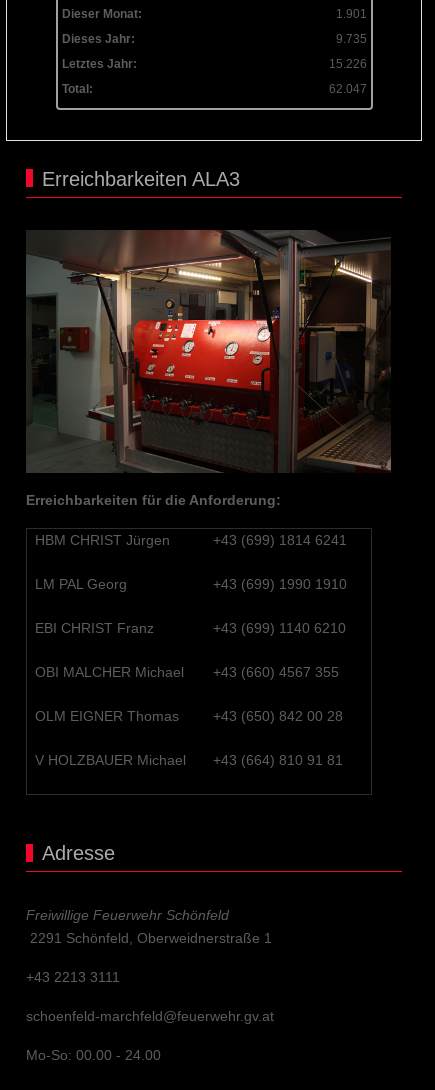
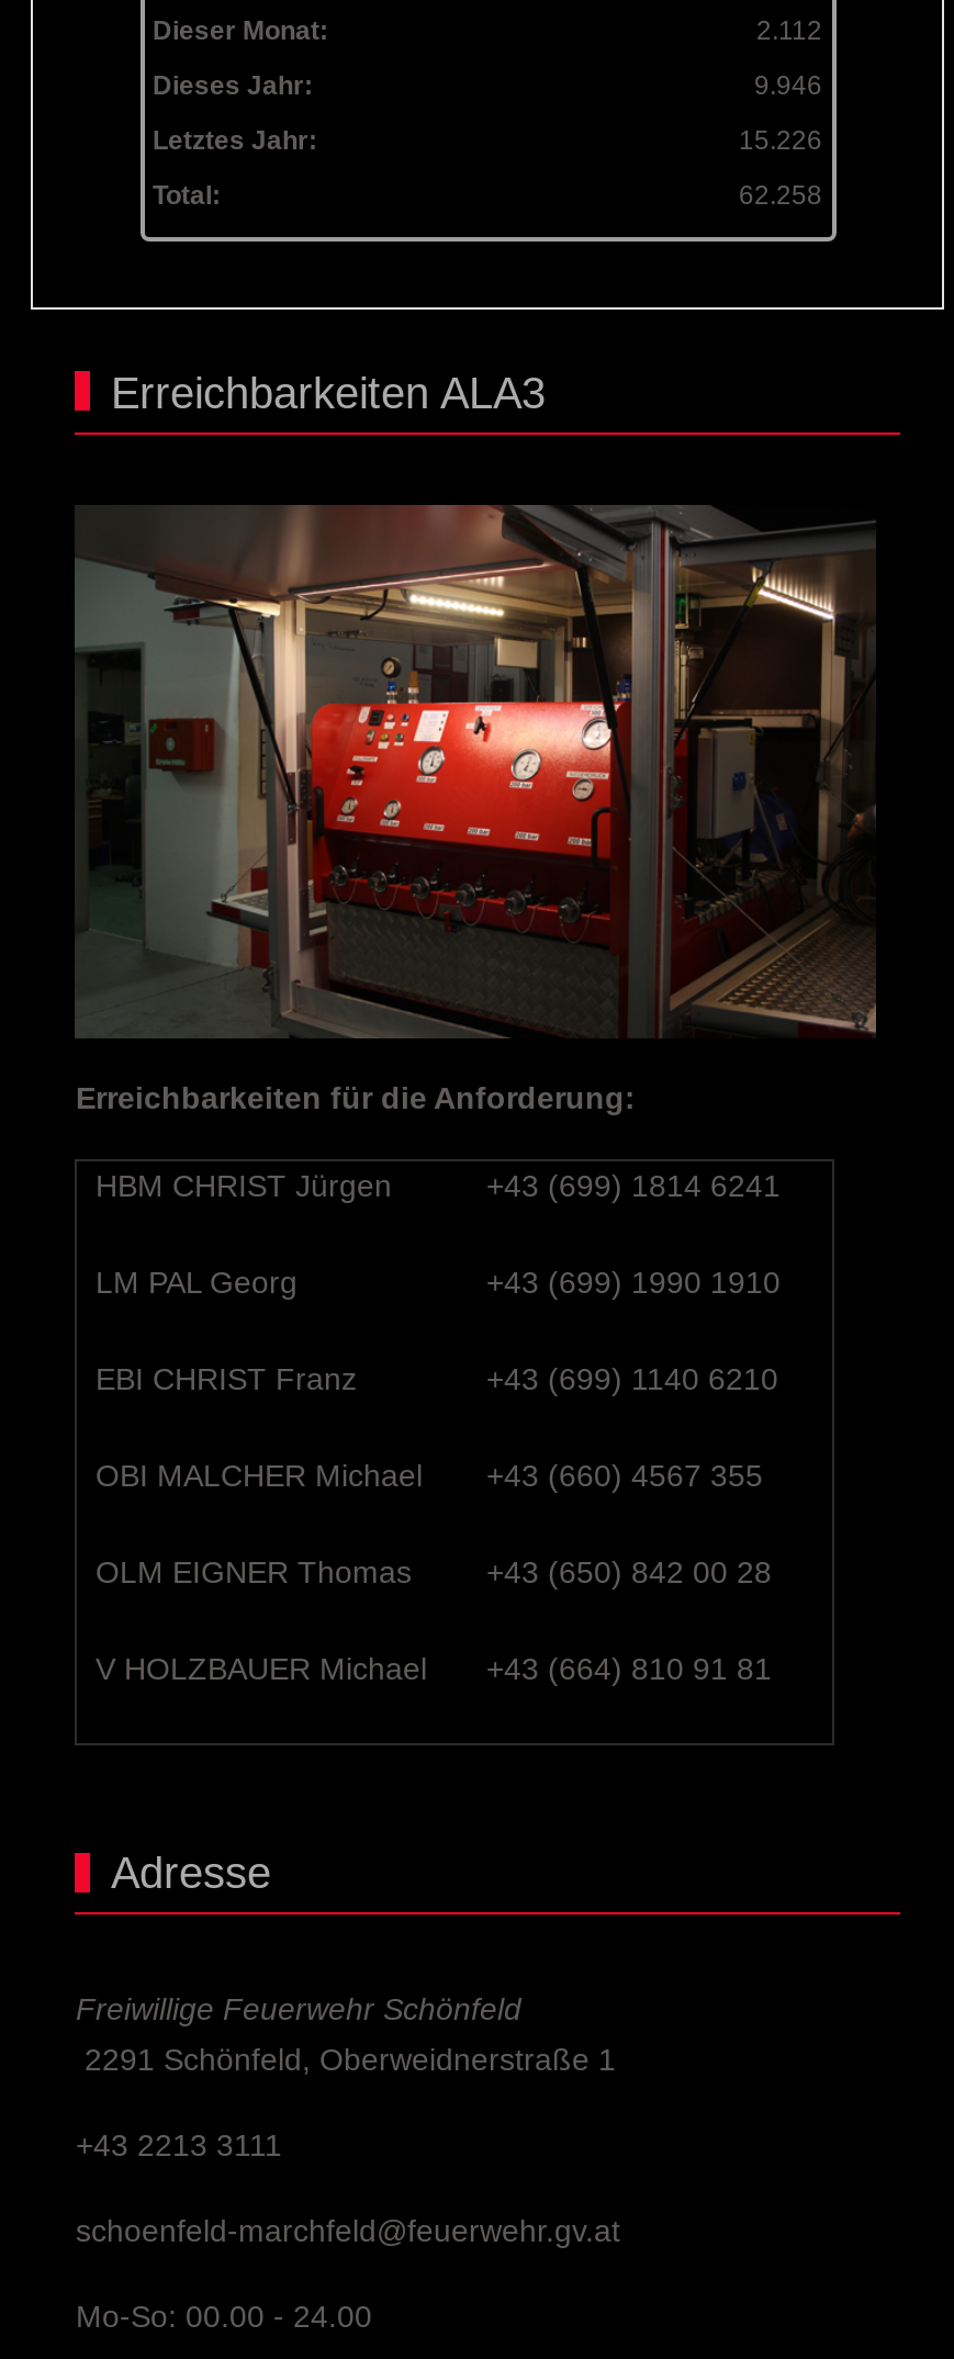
- 1.901
+ 2.112

- 9.735
+ 9.946

- 62.047
+ 62.258
